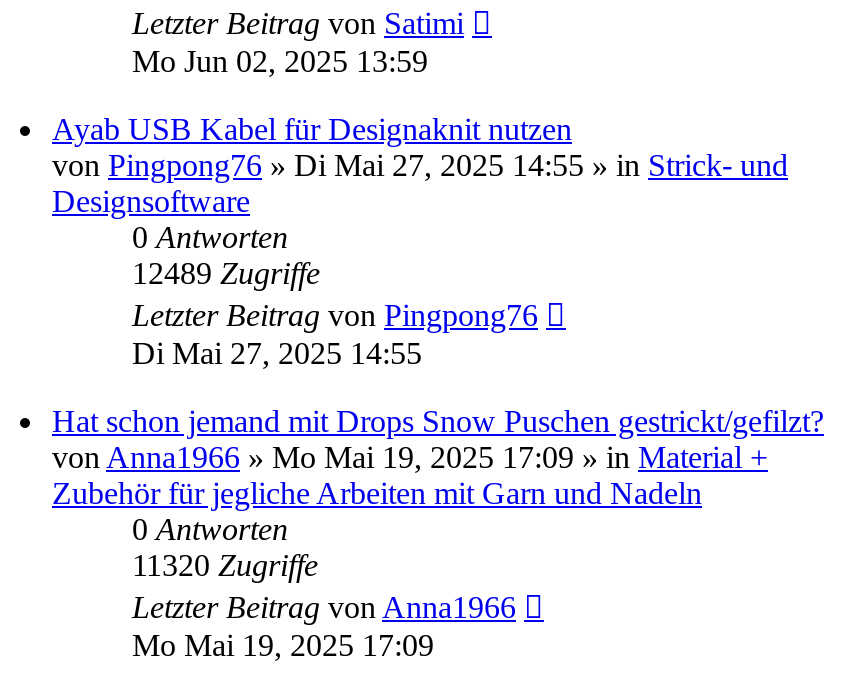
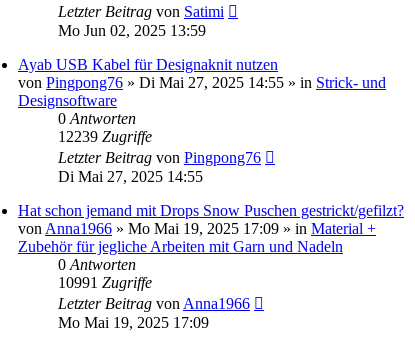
- 12489 Zugriffe
+ 12239 Zugriffe

- 11320 Zugriffe
+ 10991 Zugriffe
